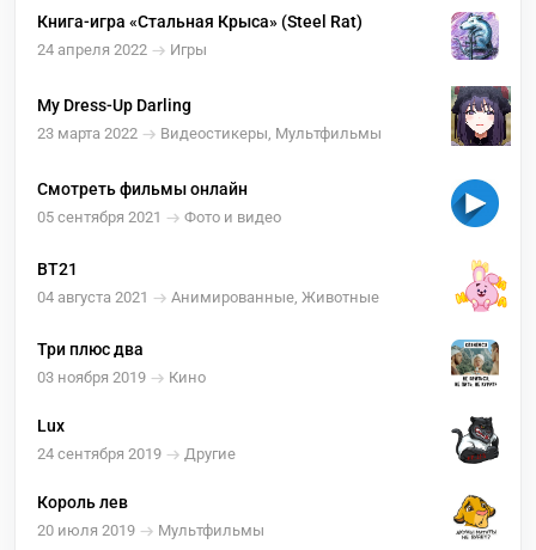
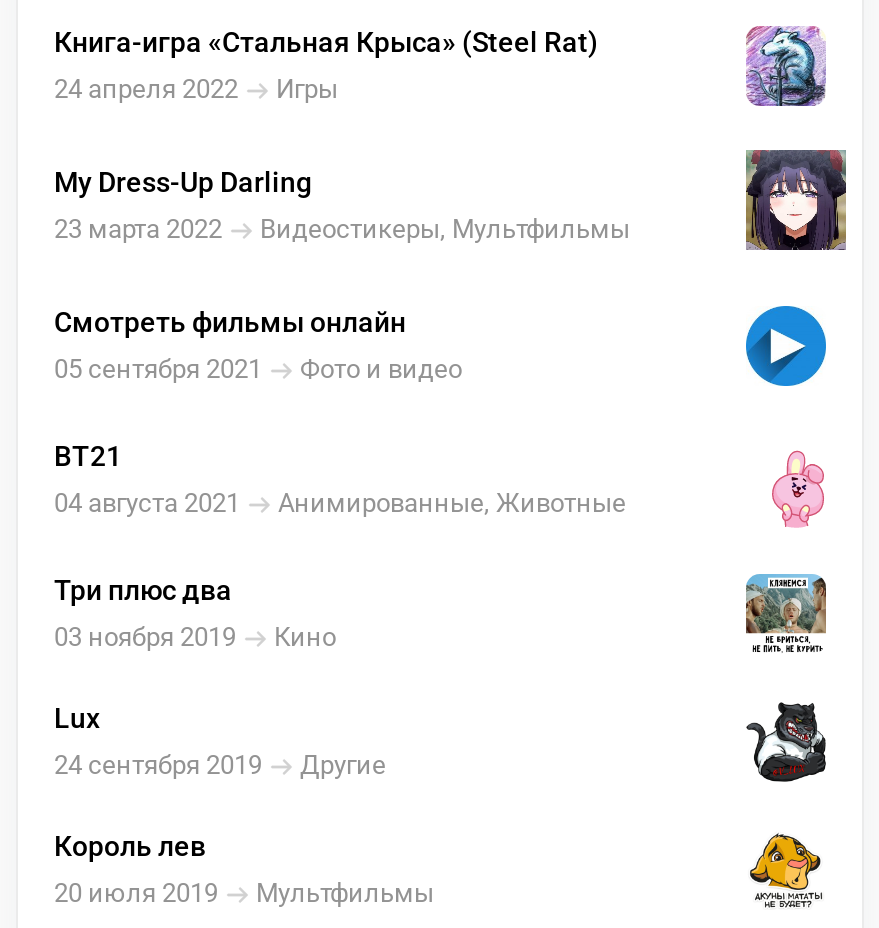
- [image]
+ [image]
